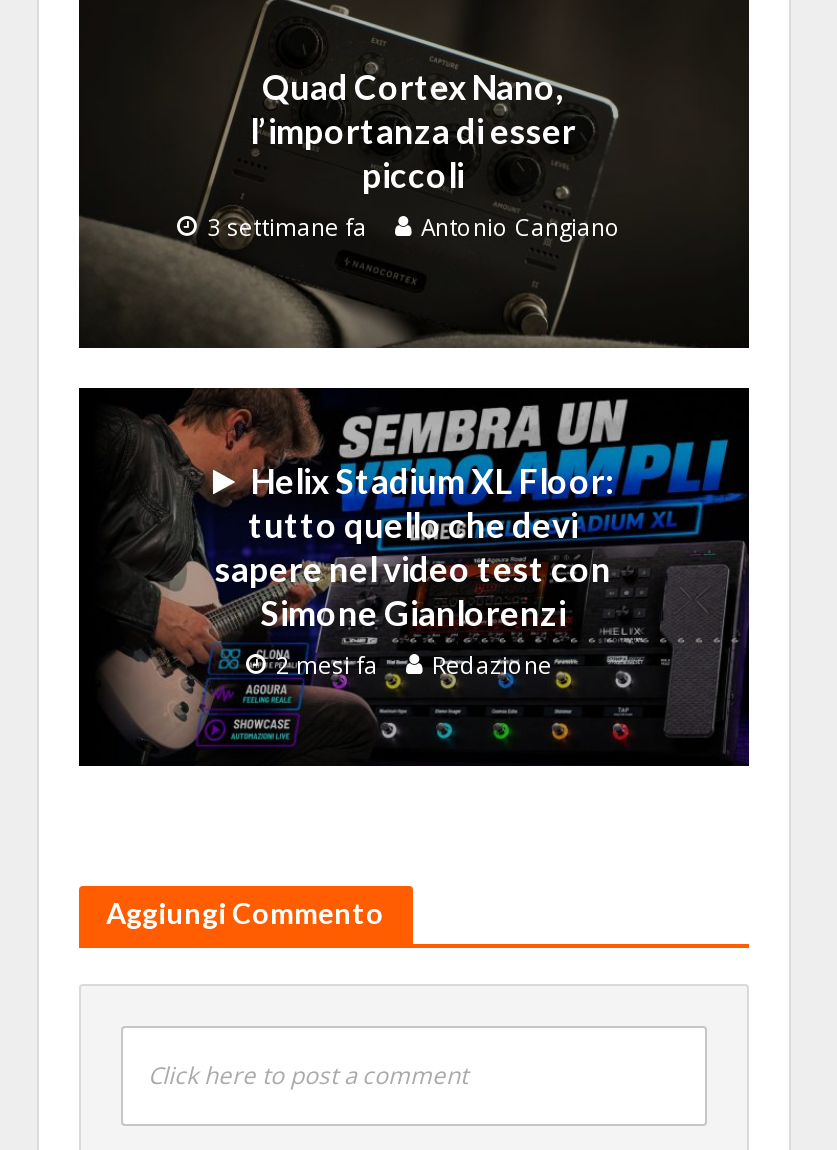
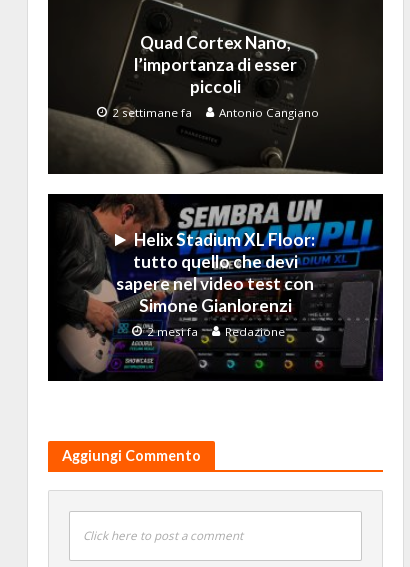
- 3 settimane fa Antonio Cangiano
+ 2 settimane fa Antonio Cangiano
